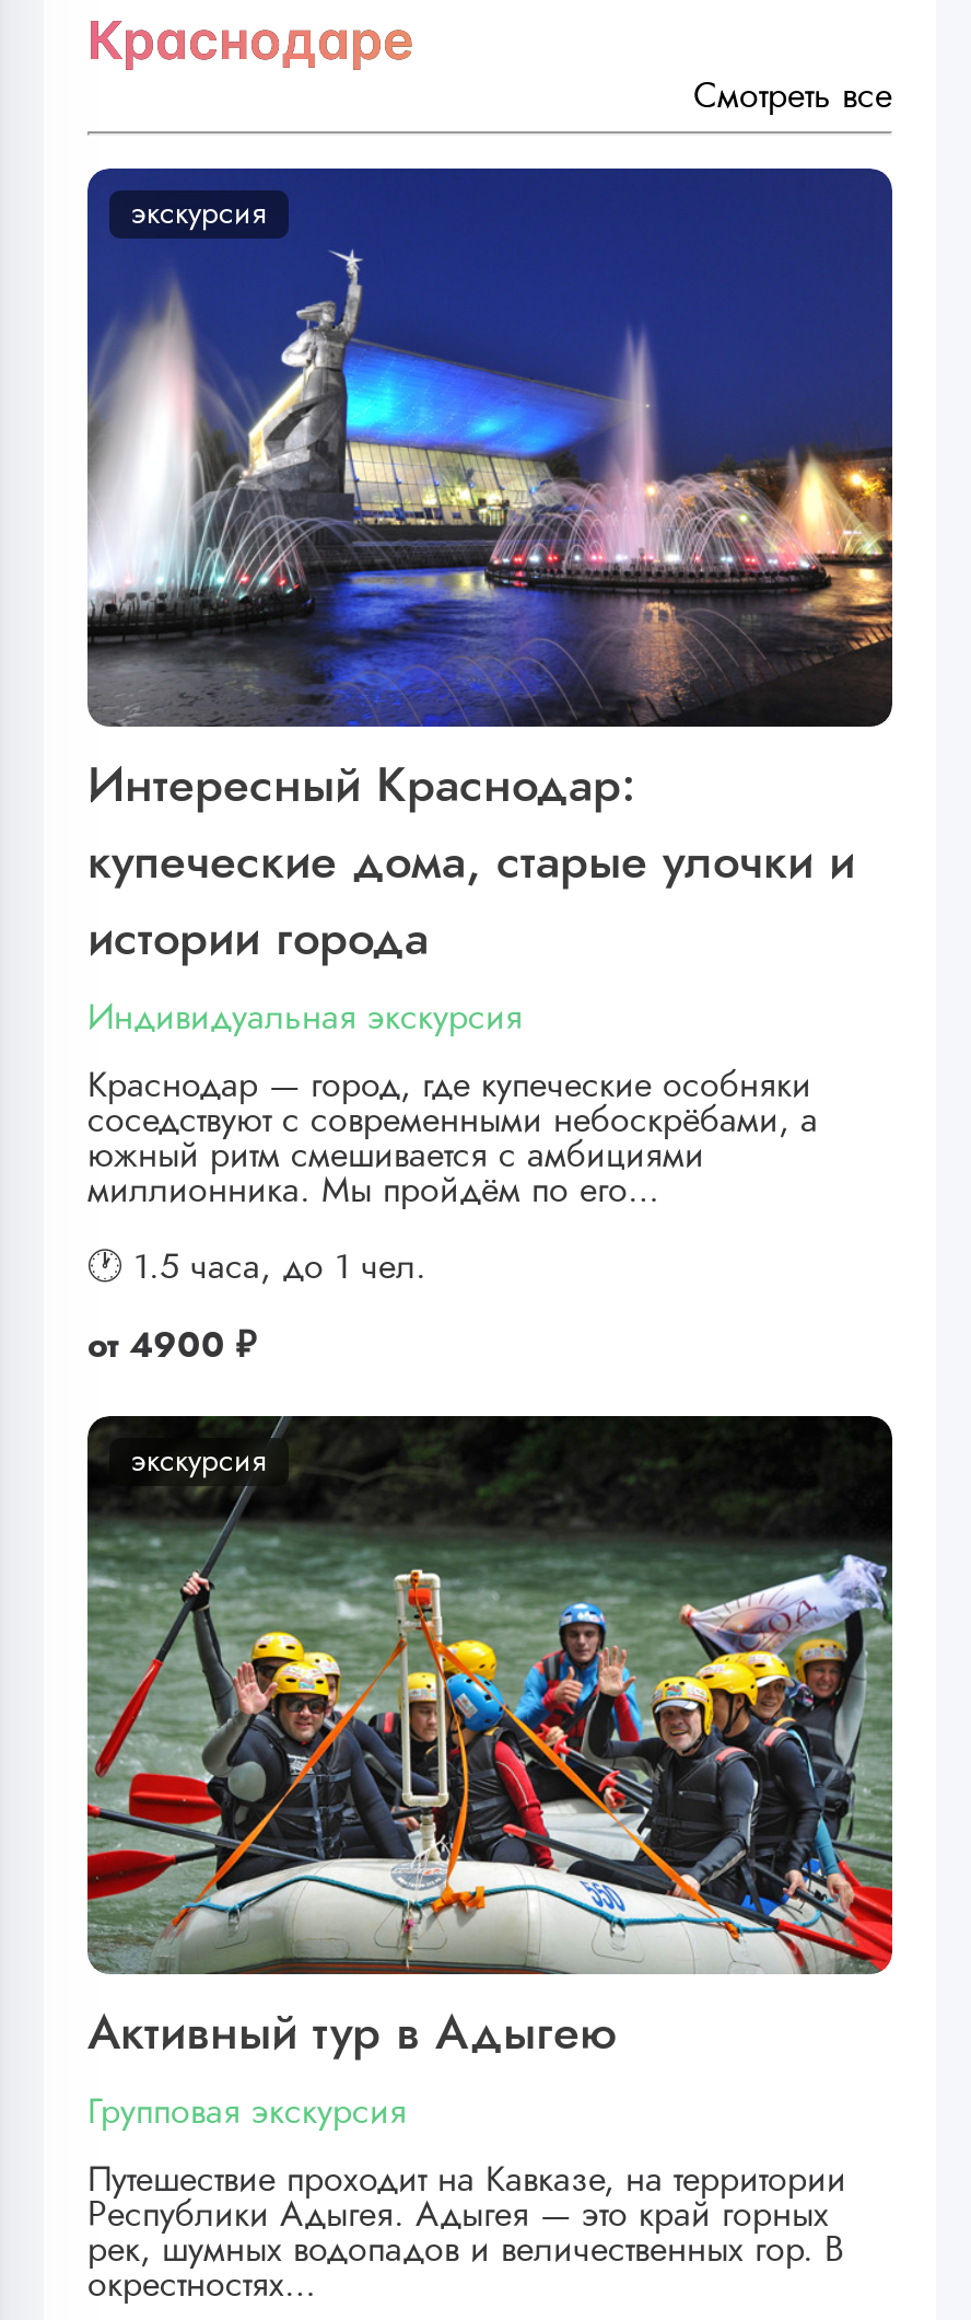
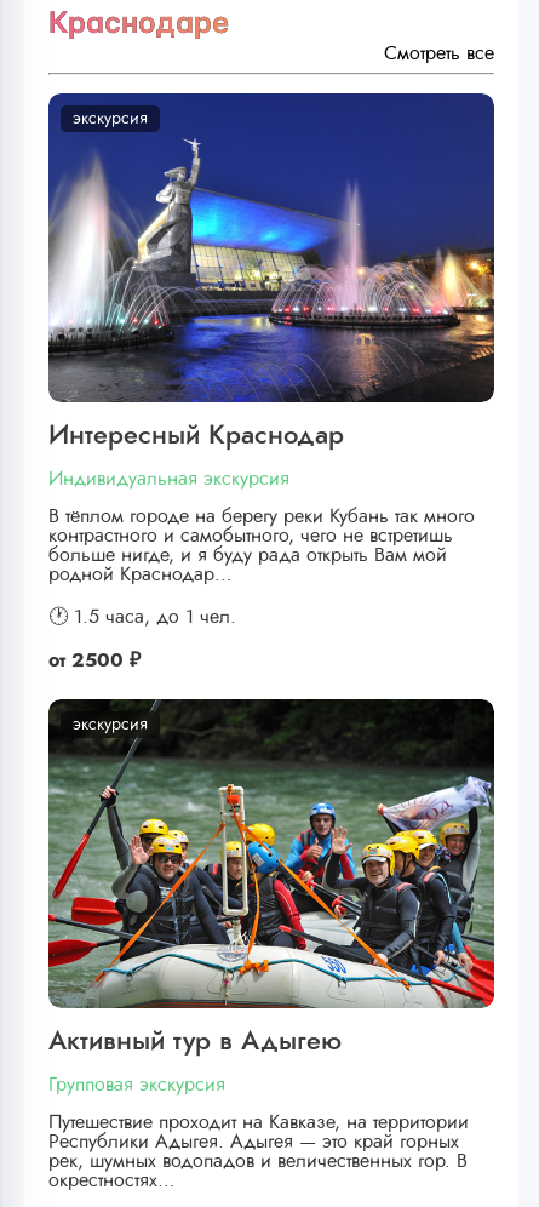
- Интересный Краснодар:
- купеческие дома, старые улочки и
- истории города
+ Интересный Краснодар

- Краснодар — город, где купеческие особняки
- соседствуют с современными небоскрёбами, а
- южный ритм смешивается с амбициями
- миллионника. Мы пройдём по его…
+ В тёплом городе на берегу реки Кубань так много
+ контрастного и самобытного, чего не встретишь
+ больше нигде, и я буду рада открыть Вам мой
+ родной Краснодар…

- от 4900 ₽
+ от 2500 ₽
